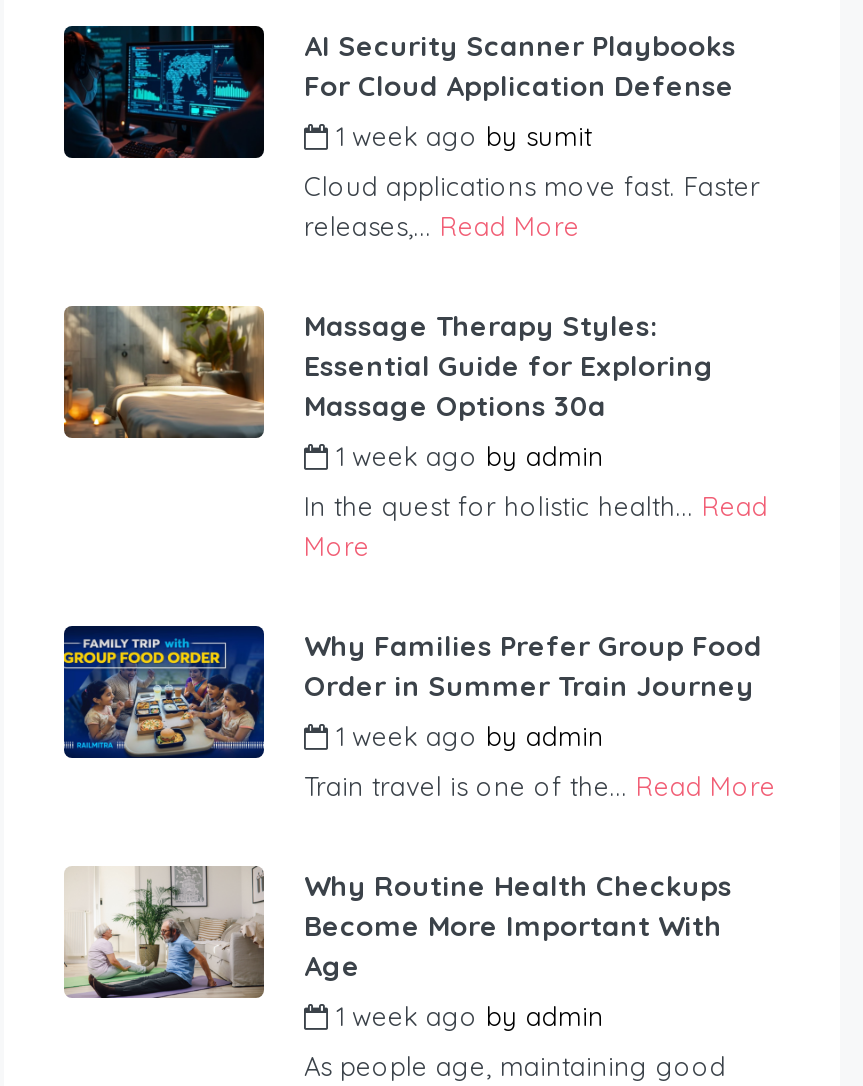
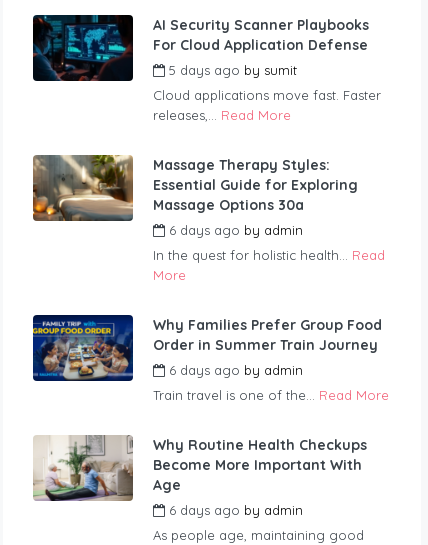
- 1 week ago by sumit
+ 5 days ago by sumit

- 1 week ago by admin
+ 6 days ago by admin

- 1 week ago by admin
+ 6 days ago by admin

- 1 week ago by admin
+ 6 days ago by admin
